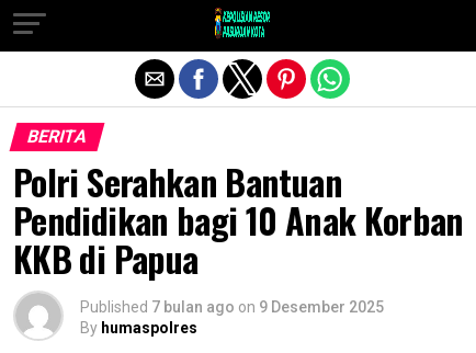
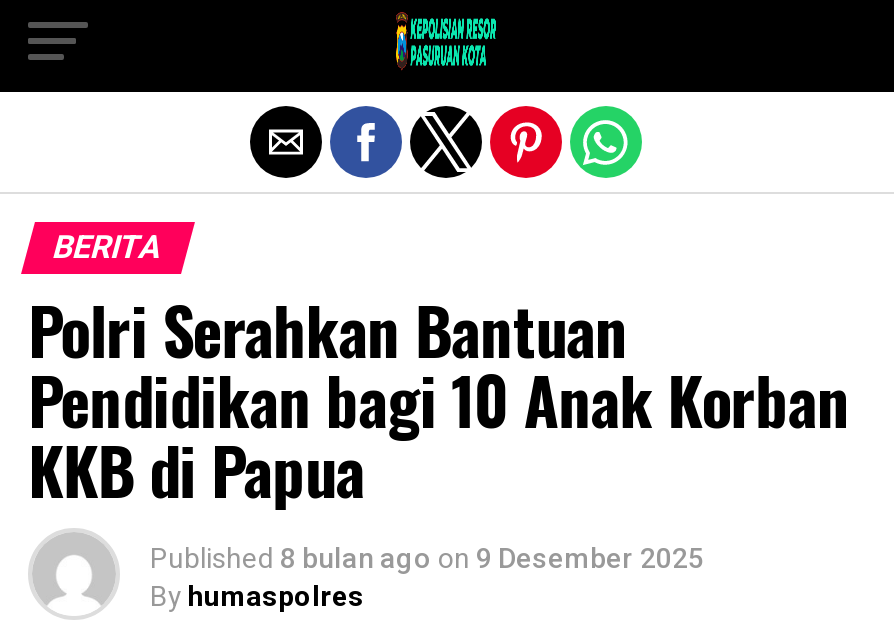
- Published 7 bulan ago on 9 Desember 2025
+ Published 8 bulan ago on 9 Desember 2025
